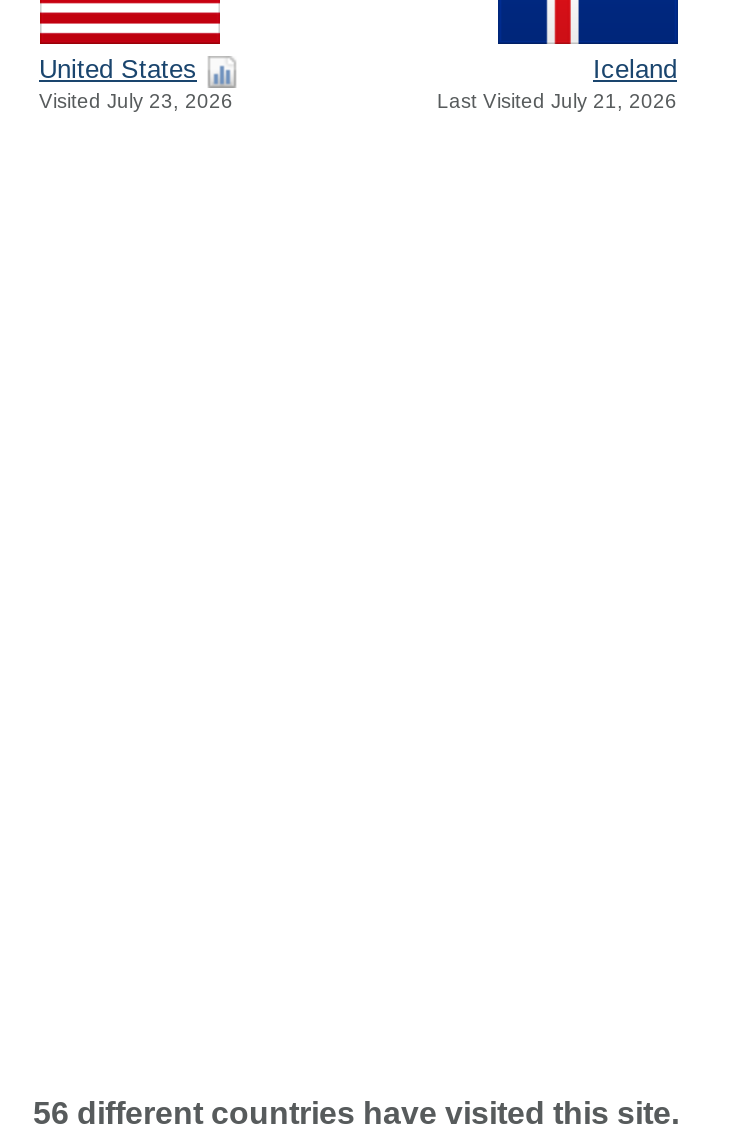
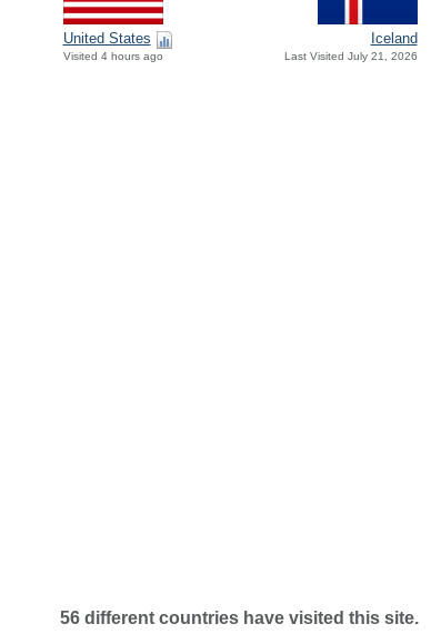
- Visited July 23, 2026
+ Visited 4 hours ago
